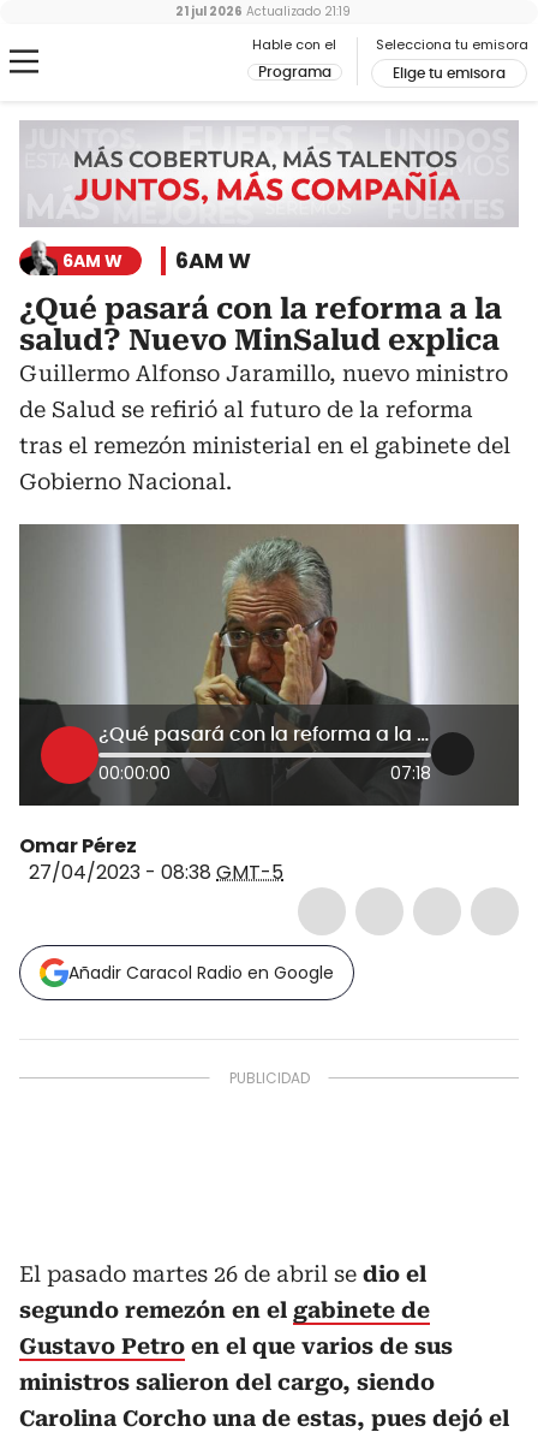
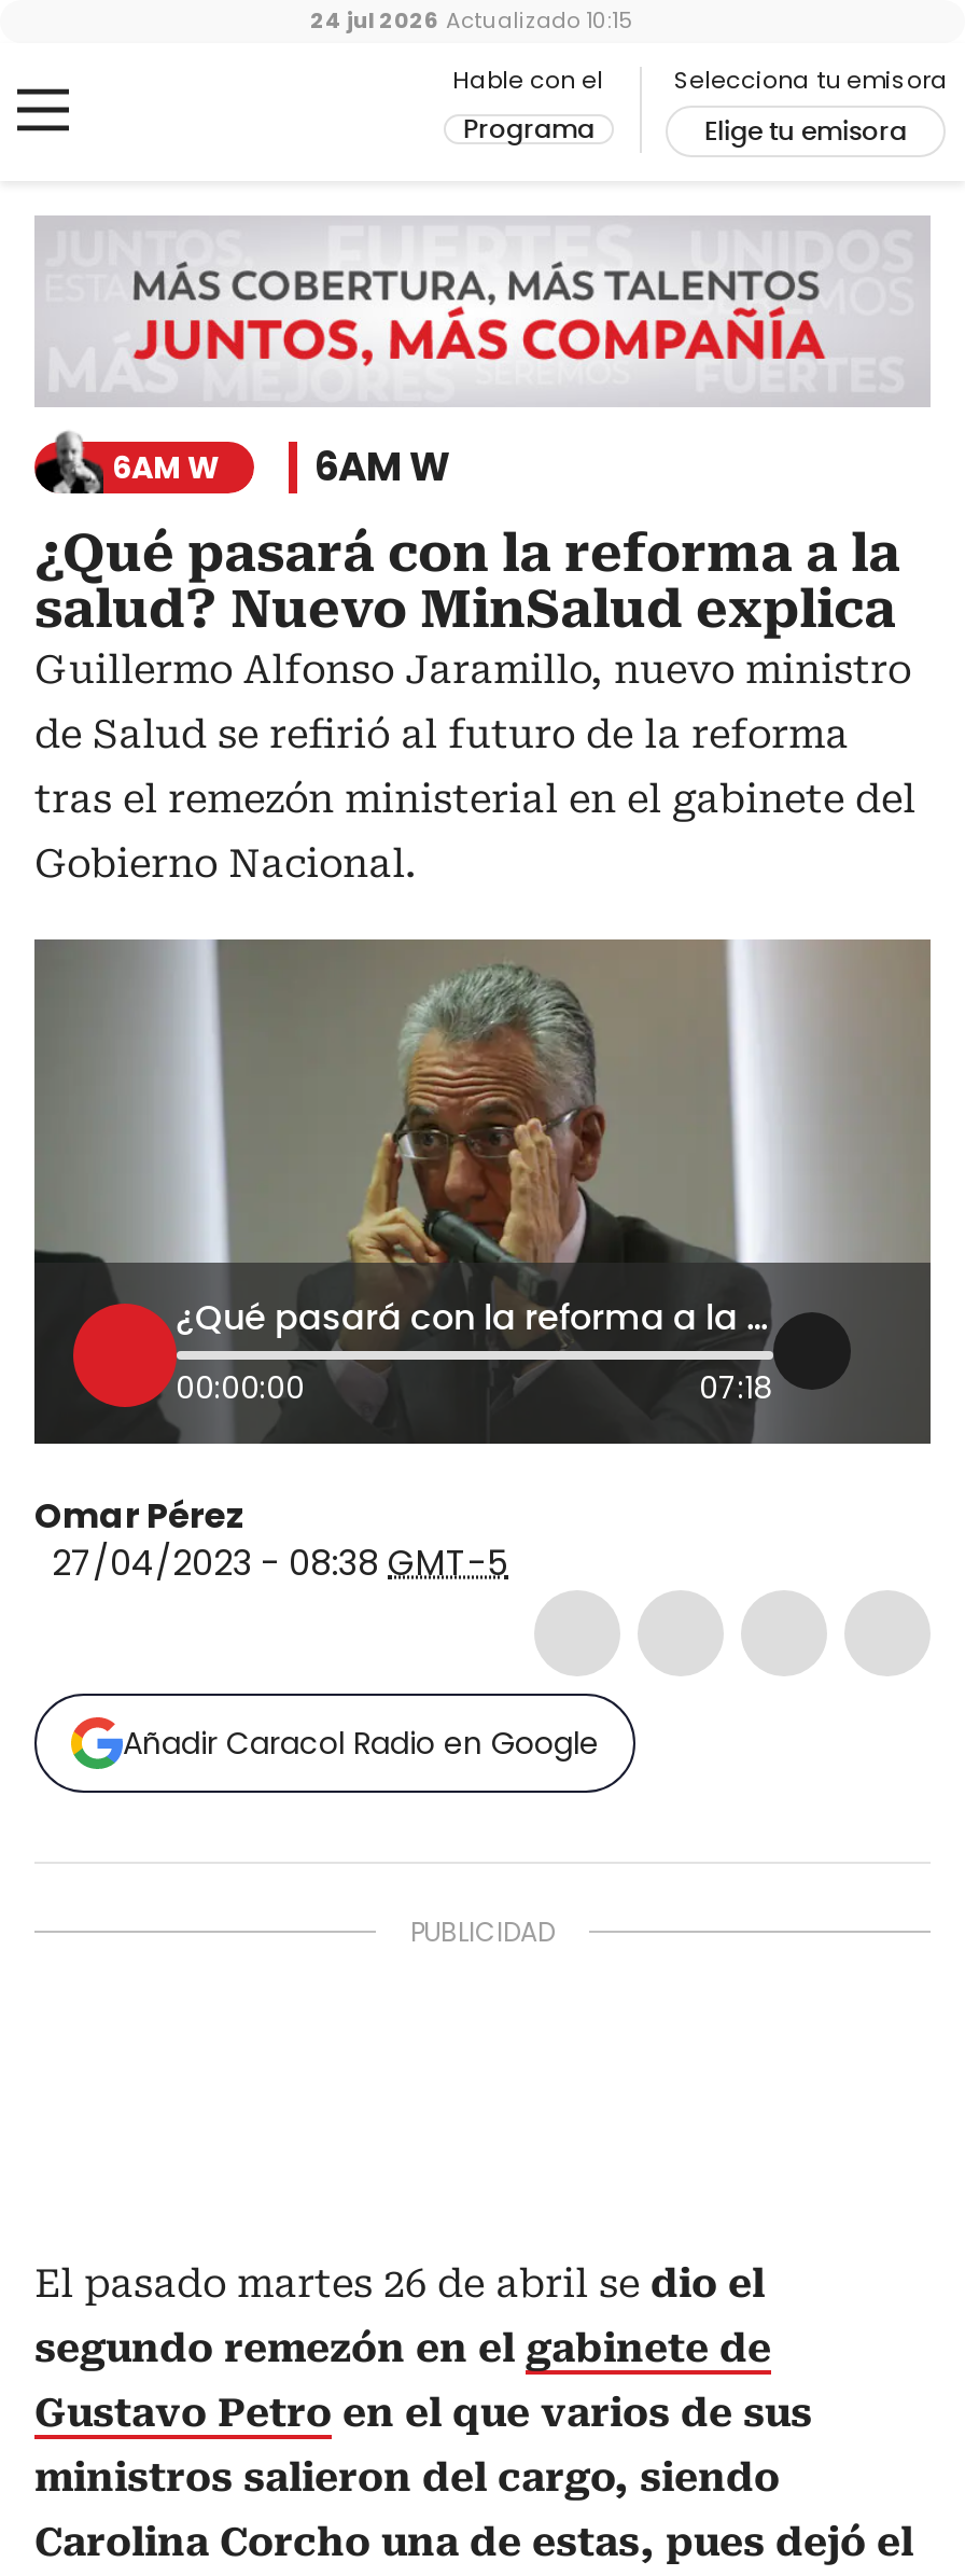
- 21 jul 2026 Actualizado 21:19
+ 24 jul 2026 Actualizado 10:15
